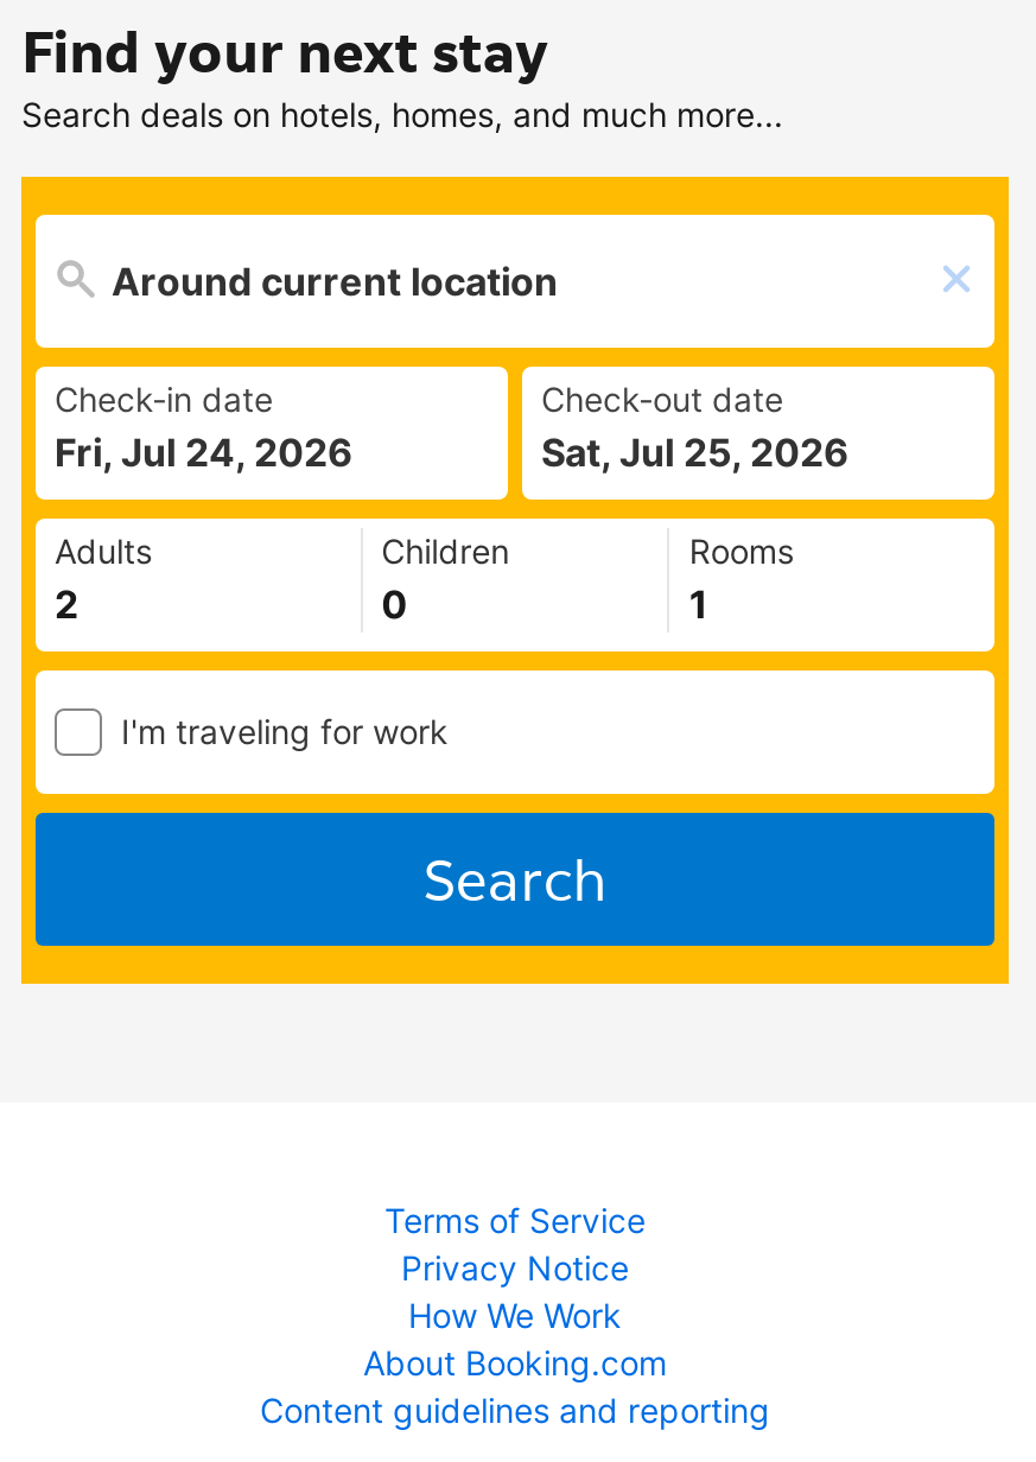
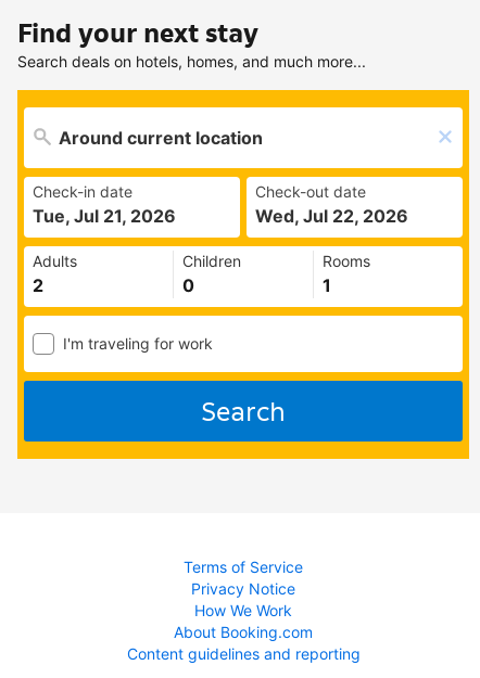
- Fri, Jul 24, 2026
+ Tue, Jul 21, 2026

- Sat, Jul 25, 2026
+ Wed, Jul 22, 2026
